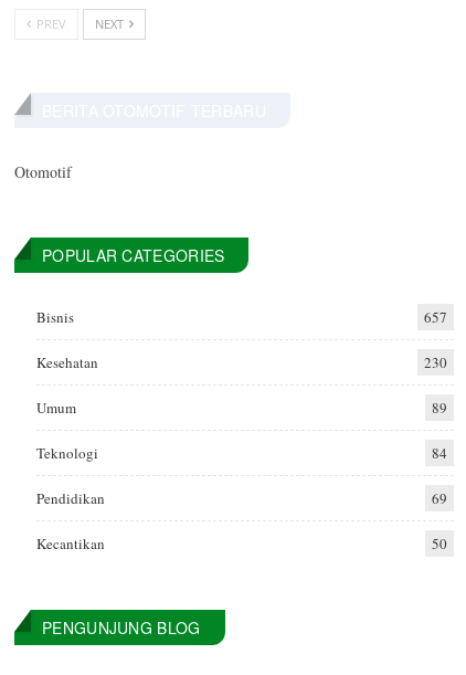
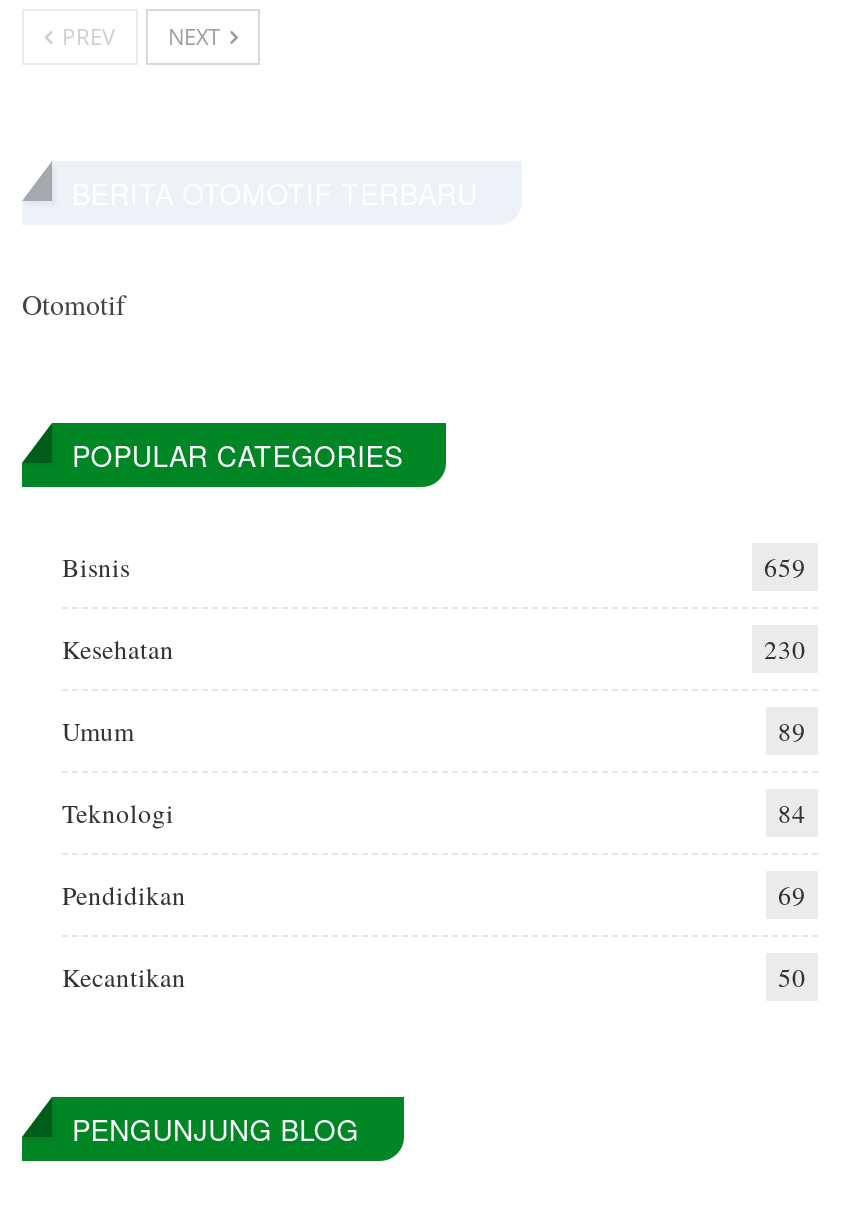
- 657
+ 659
